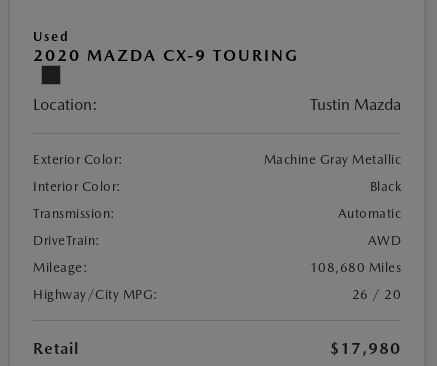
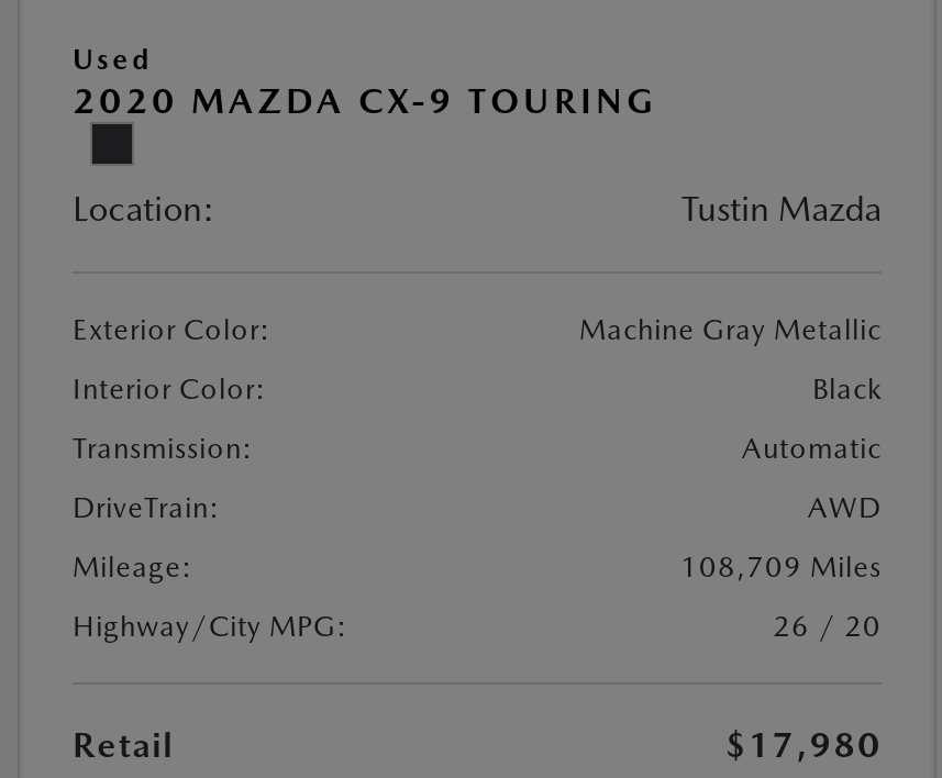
- 108,680 Miles
+ 108,709 Miles
